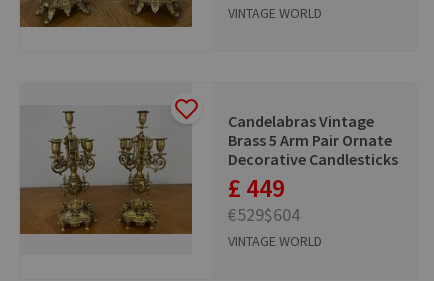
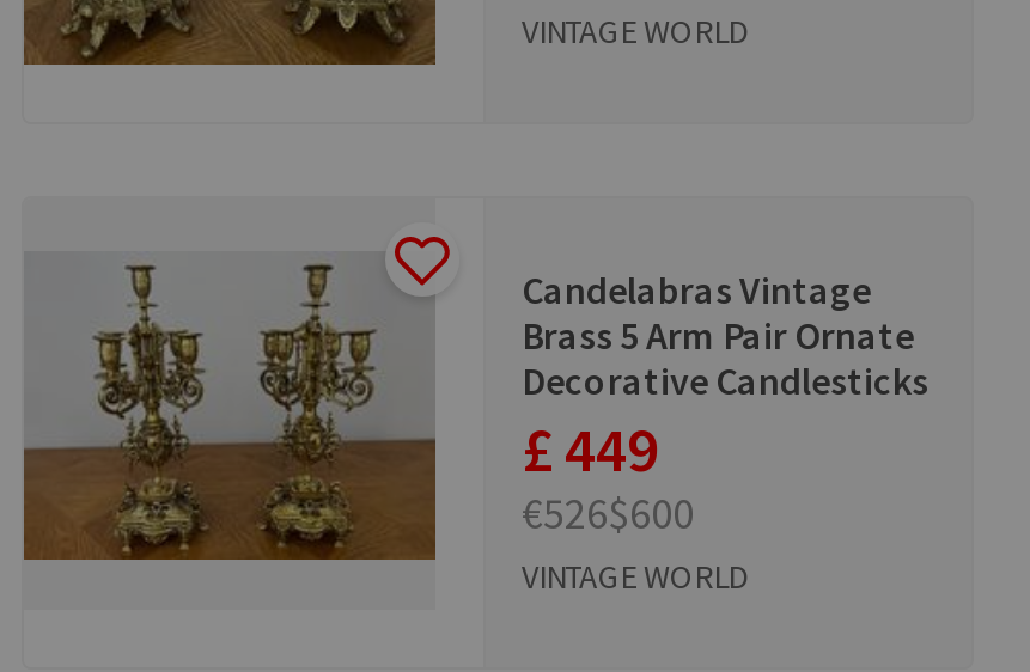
- €529$604
+ €526$600
